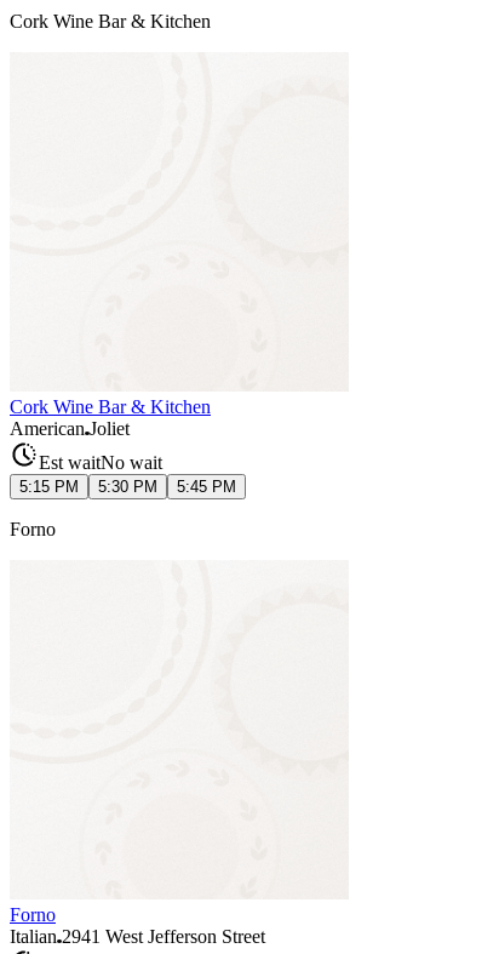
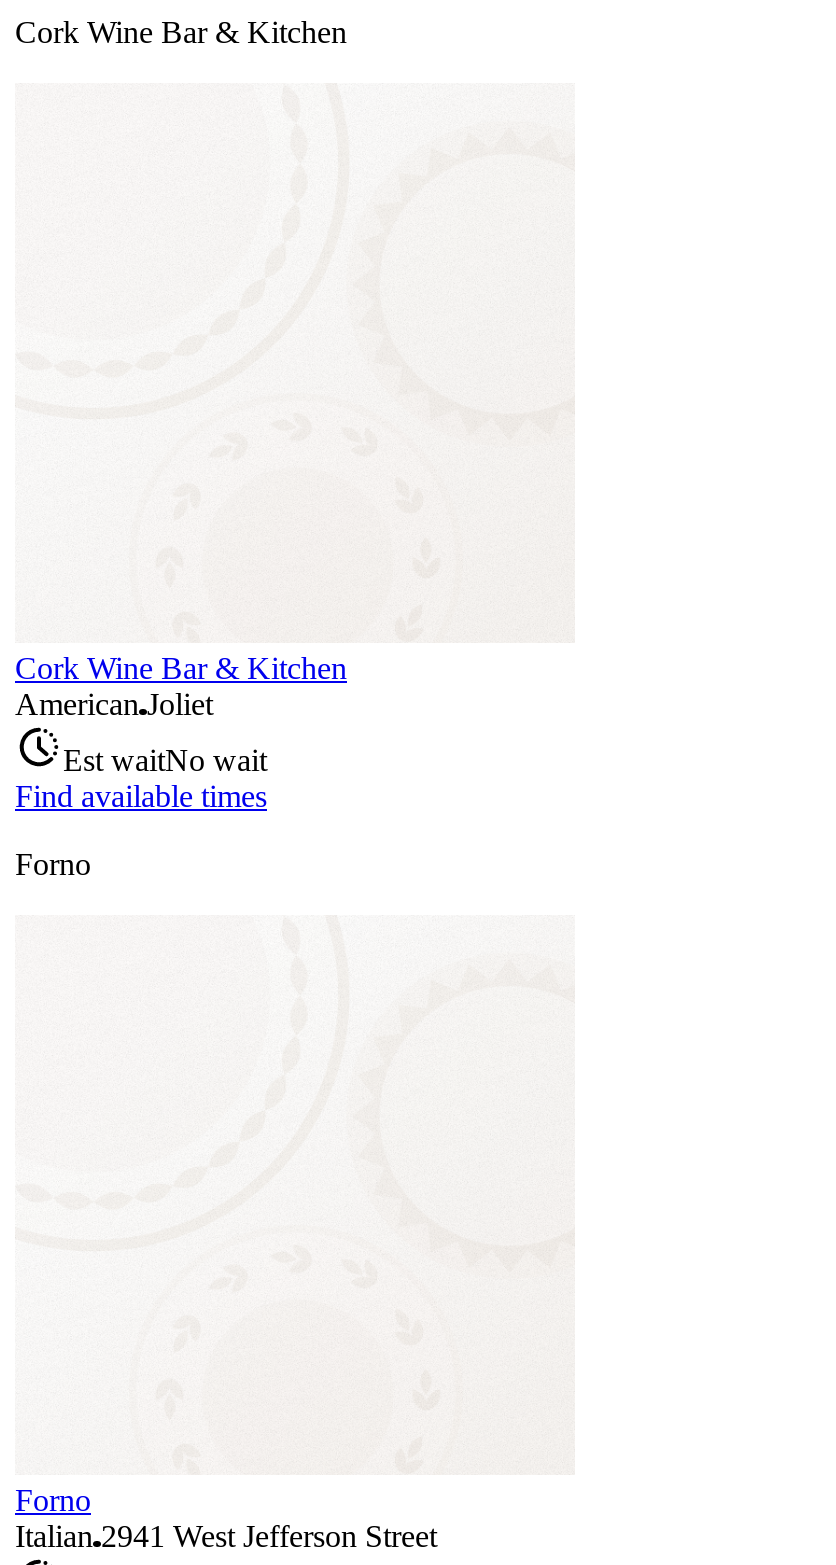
- 5:15 PM
- 5:30 PM
- 5:45 PM
+ Find available times
